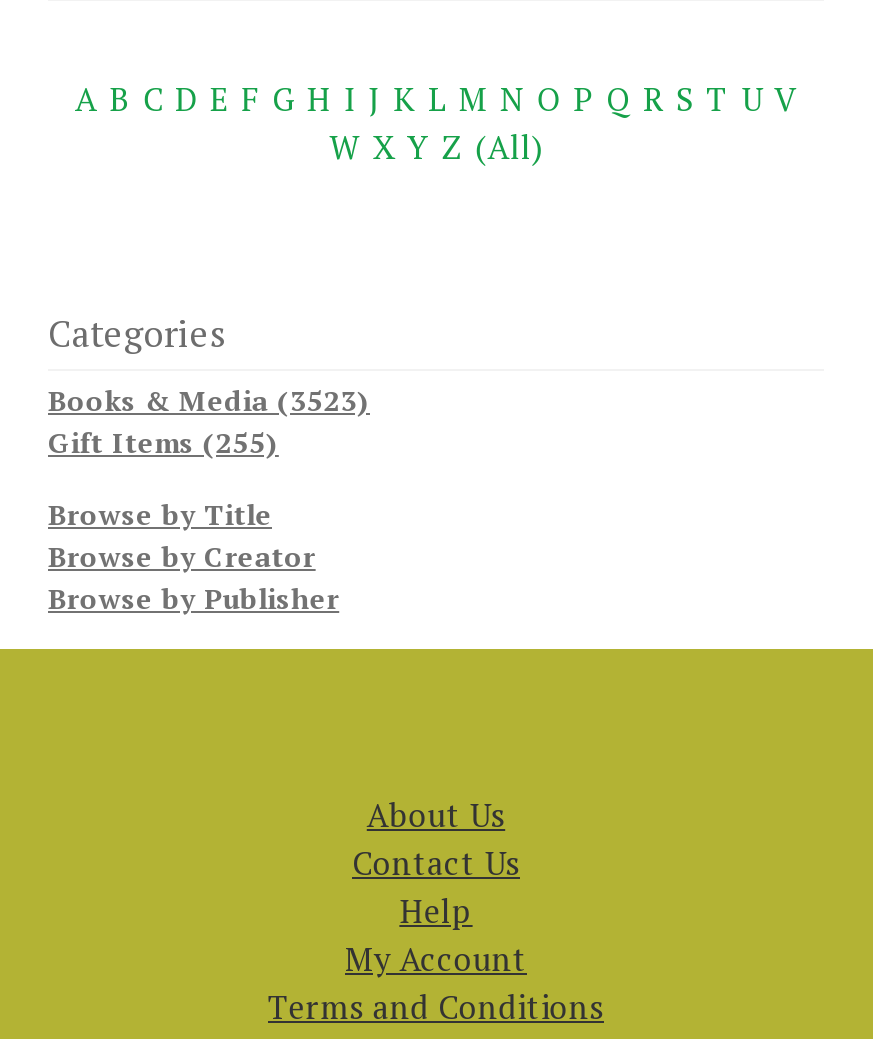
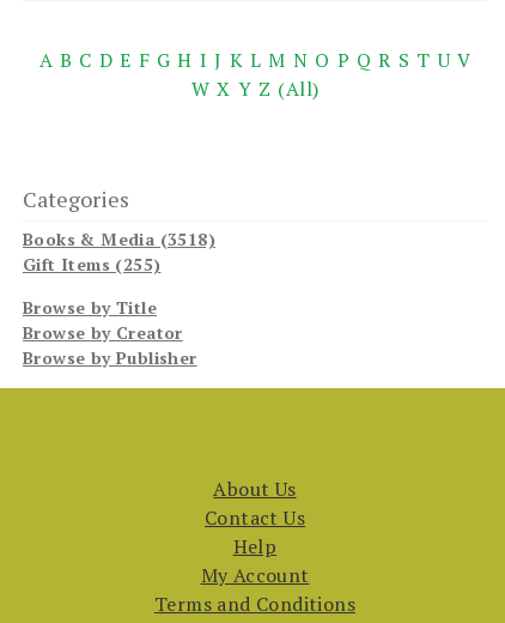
- Books & Media (3523)
+ Books & Media (3518)
